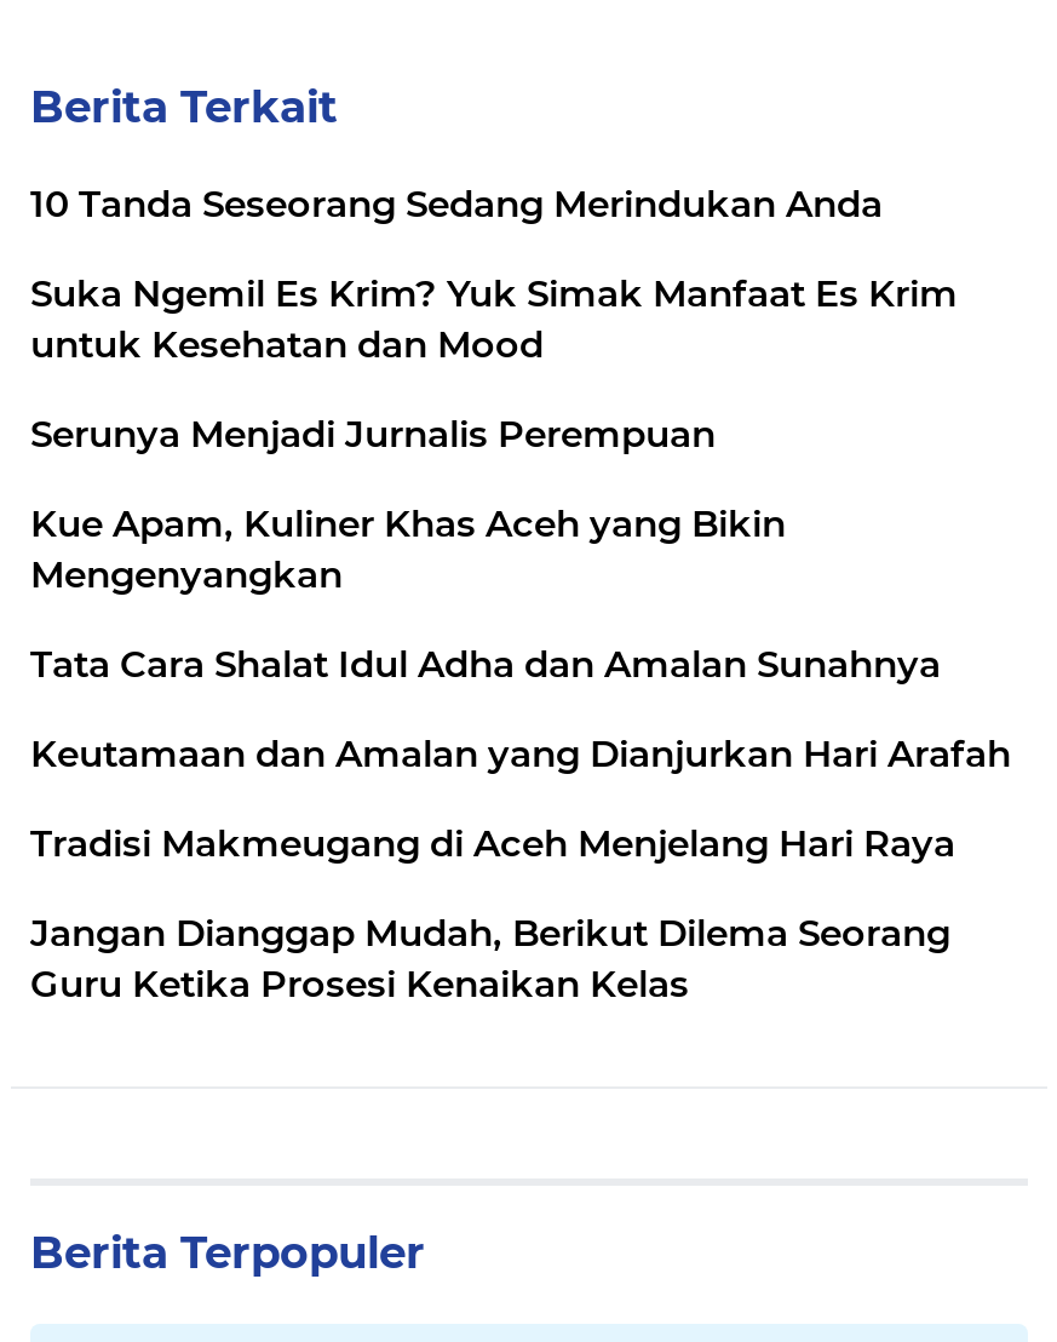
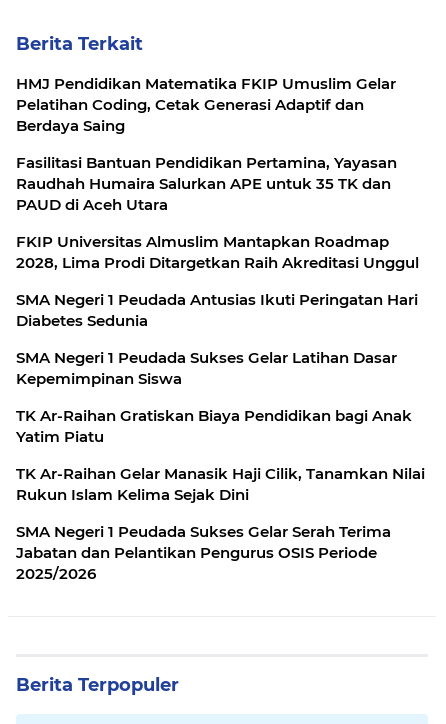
- 10 Tanda Seseorang Sedang Merindukan Anda
+ HMJ Pendidikan Matematika FKIP Umuslim Gelar
+ Pelatihan Coding, Cetak Generasi Adaptif dan
+ Berdaya Saing

- Suka Ngemil Es Krim? Yuk Simak Manfaat Es Krim
- untuk Kesehatan dan Mood
+ Fasilitasi Bantuan Pendidikan Pertamina, Yayasan
+ Raudhah Humaira Salurkan APE untuk 35 TK dan
+ PAUD di Aceh Utara

- Serunya Menjadi Jurnalis Perempuan
+ FKIP Universitas Almuslim Mantapkan Roadmap
+ 2028, Lima Prodi Ditargetkan Raih Akreditasi Unggul

- Kue Apam, Kuliner Khas Aceh yang Bikin
- Mengenyangkan
+ SMA Negeri 1 Peudada Antusias Ikuti Peringatan Hari
+ Diabetes Sedunia

- Tata Cara Shalat Idul Adha dan Amalan Sunahnya
+ SMA Negeri 1 Peudada Sukses Gelar Latihan Dasar
+ Kepemimpinan Siswa

- Keutamaan dan Amalan yang Dianjurkan Hari Arafah
+ TK Ar-Raihan Gratiskan Biaya Pendidikan bagi Anak
+ Yatim Piatu

- Tradisi Makmeugang di Aceh Menjelang Hari Raya
+ TK Ar-Raihan Gelar Manasik Haji Cilik, Tanamkan Nilai
+ Rukun Islam Kelima Sejak Dini

- Jangan Dianggap Mudah, Berikut Dilema Seorang
- Guru Ketika Prosesi Kenaikan Kelas
+ SMA Negeri 1 Peudada Sukses Gelar Serah Terima
+ Jabatan dan Pelantikan Pengurus OSIS Periode
+ 2025/2026
